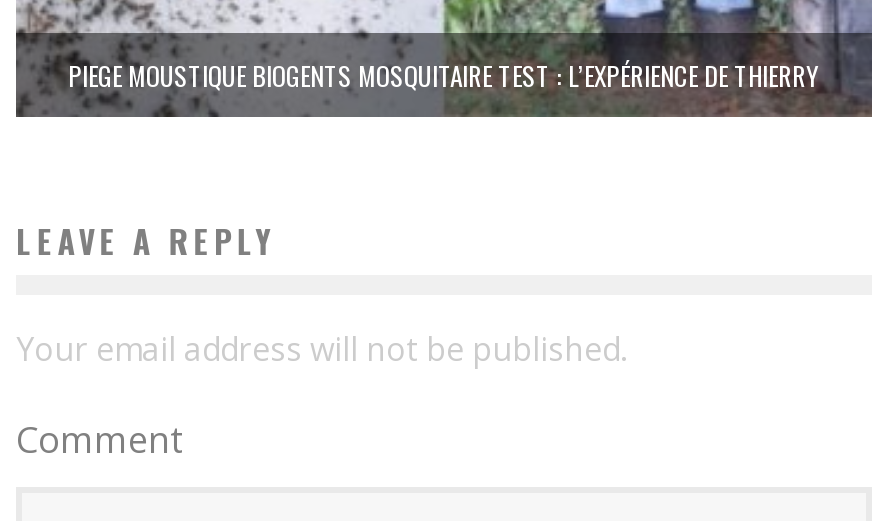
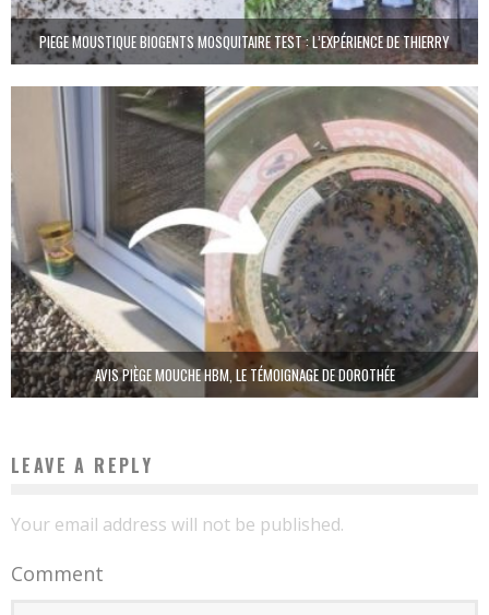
+ [image]
+ AVIS PIÈGE MOUCHE HBM, LE TÉMOIGNAGE DE DOROTHÉE
